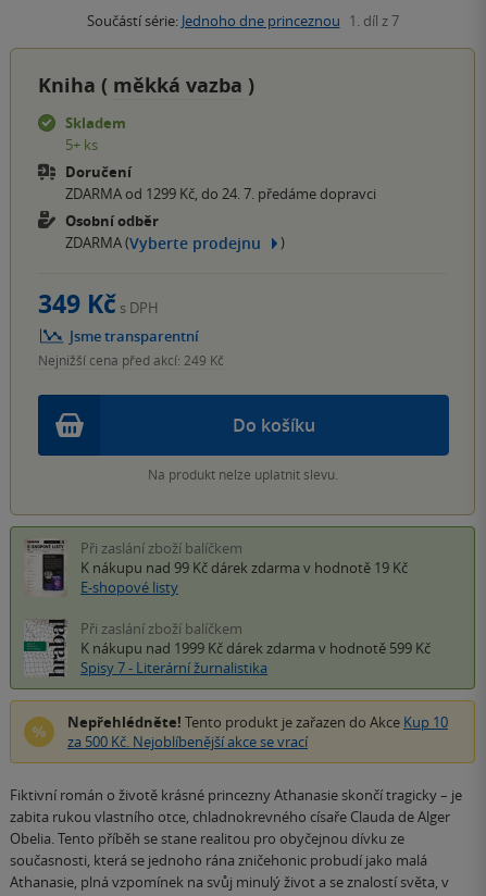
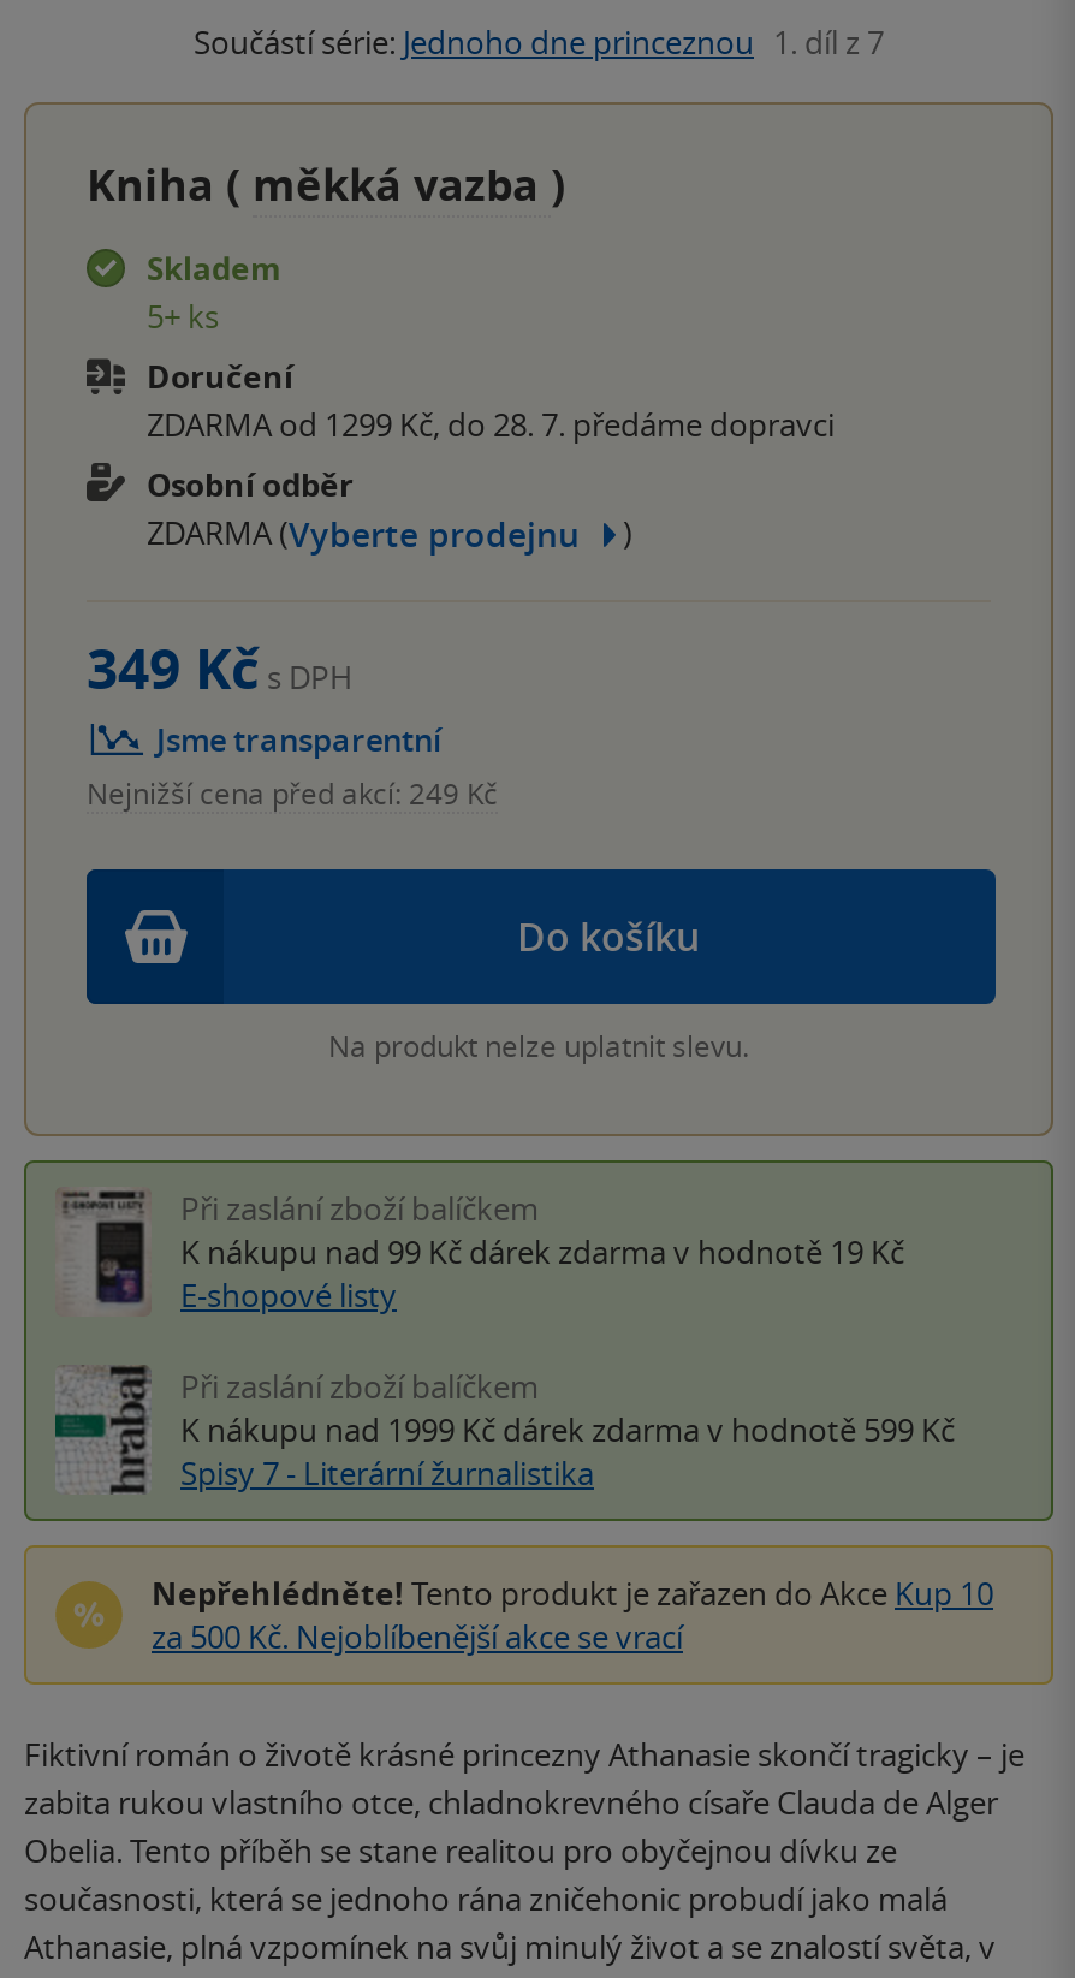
- ZDARMA od 1299 Kč, do 24. 7. předáme dopravci
+ ZDARMA od 1299 Kč, do 28. 7. předáme dopravci
